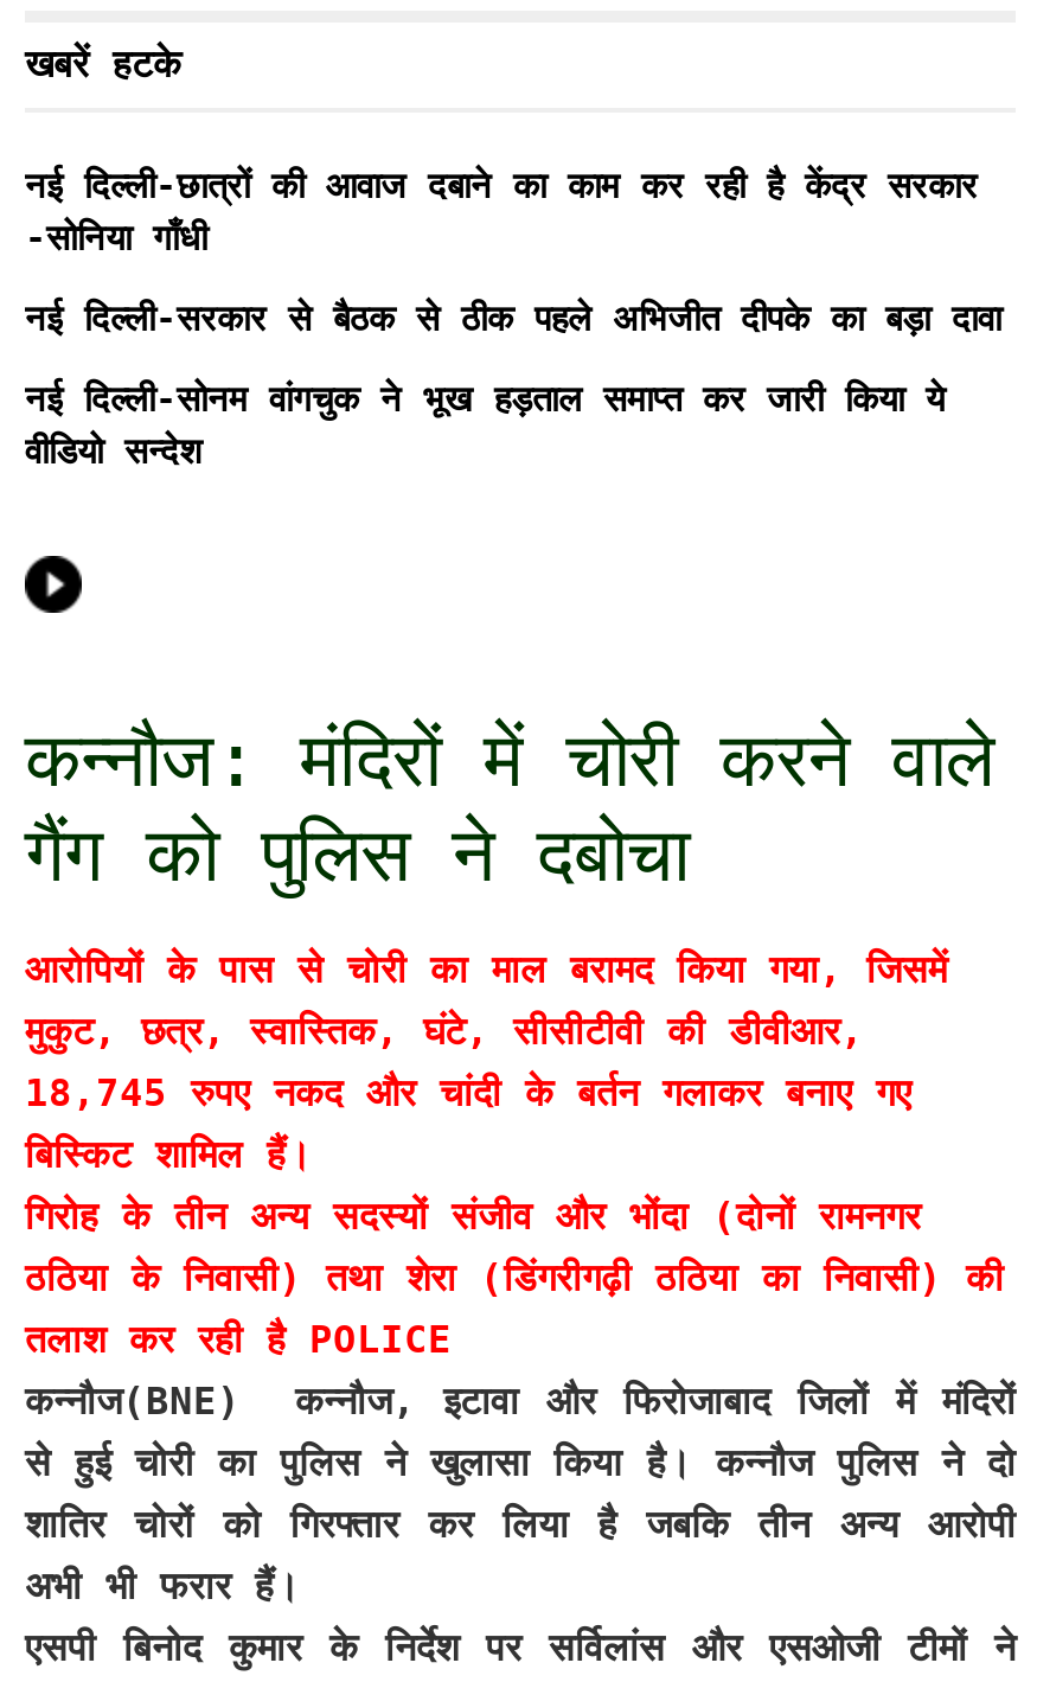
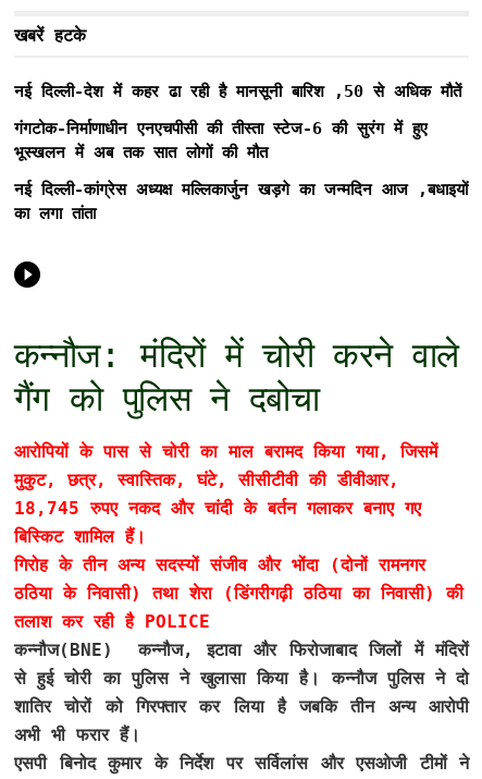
- नई दिल्ली-छात्रों की आवाज दबाने का काम कर रही है केंद्र सरकार
- -सोनिया गाँधी
+ नई दिल्ली-देश में कहर ढा रही है मानसूनी बारिश ,50 से अधिक मौतें

- नई दिल्ली-सरकार से बैठक से ठीक पहले अभिजीत दीपके का बड़ा दावा
+ गंगटोक-निर्माणाधीन एनएचपीसी की तीस्ता स्टेज-6 की सुरंग में हुए
+ भूस्खलन में अब तक सात लोगों की मौत

- नई दिल्ली-सोनम वांगचुक ने भूख हड़ताल समाप्त कर जारी किया ये
- वीडियो सन्देश
+ नई दिल्ली-कांग्रेस अध्यक्ष मल्लिकार्जुन खड़गे का जन्मदिन आज ,बधाइयों
+ का लगा तांता
